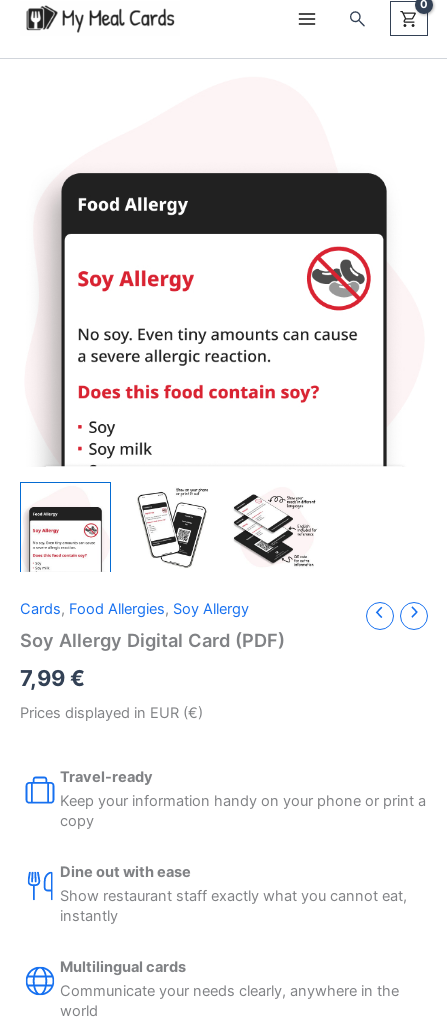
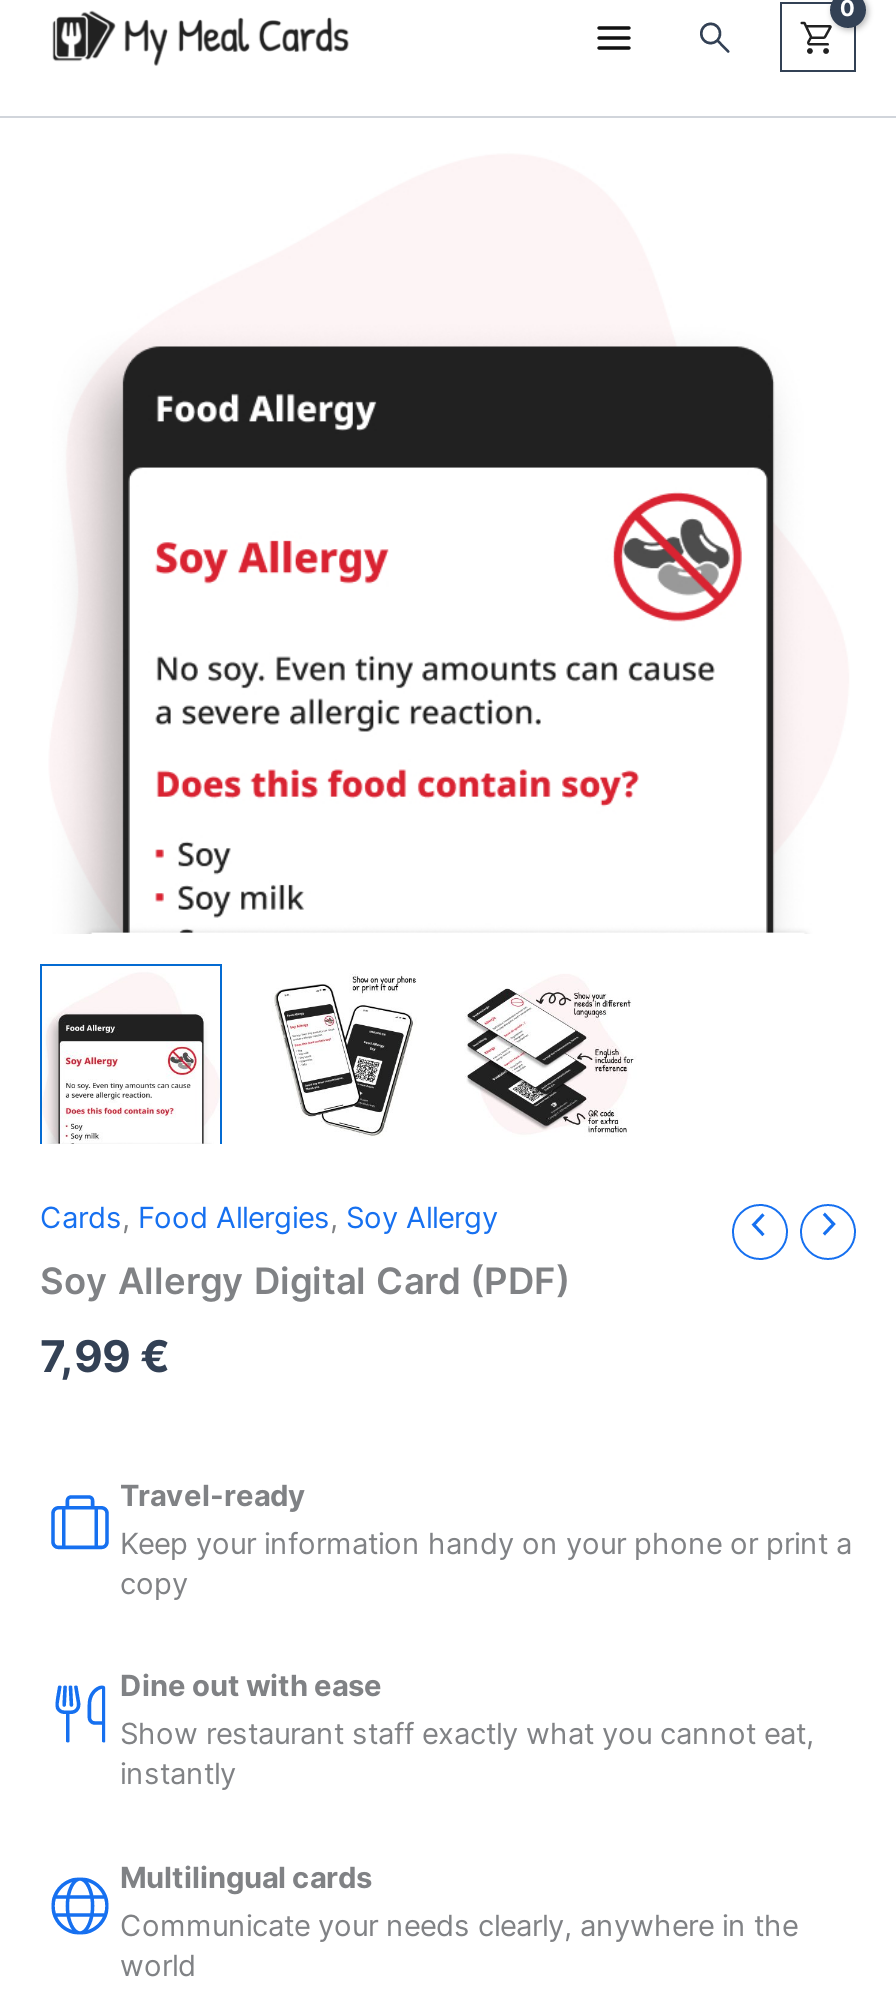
- Prices displayed in EUR (€)
